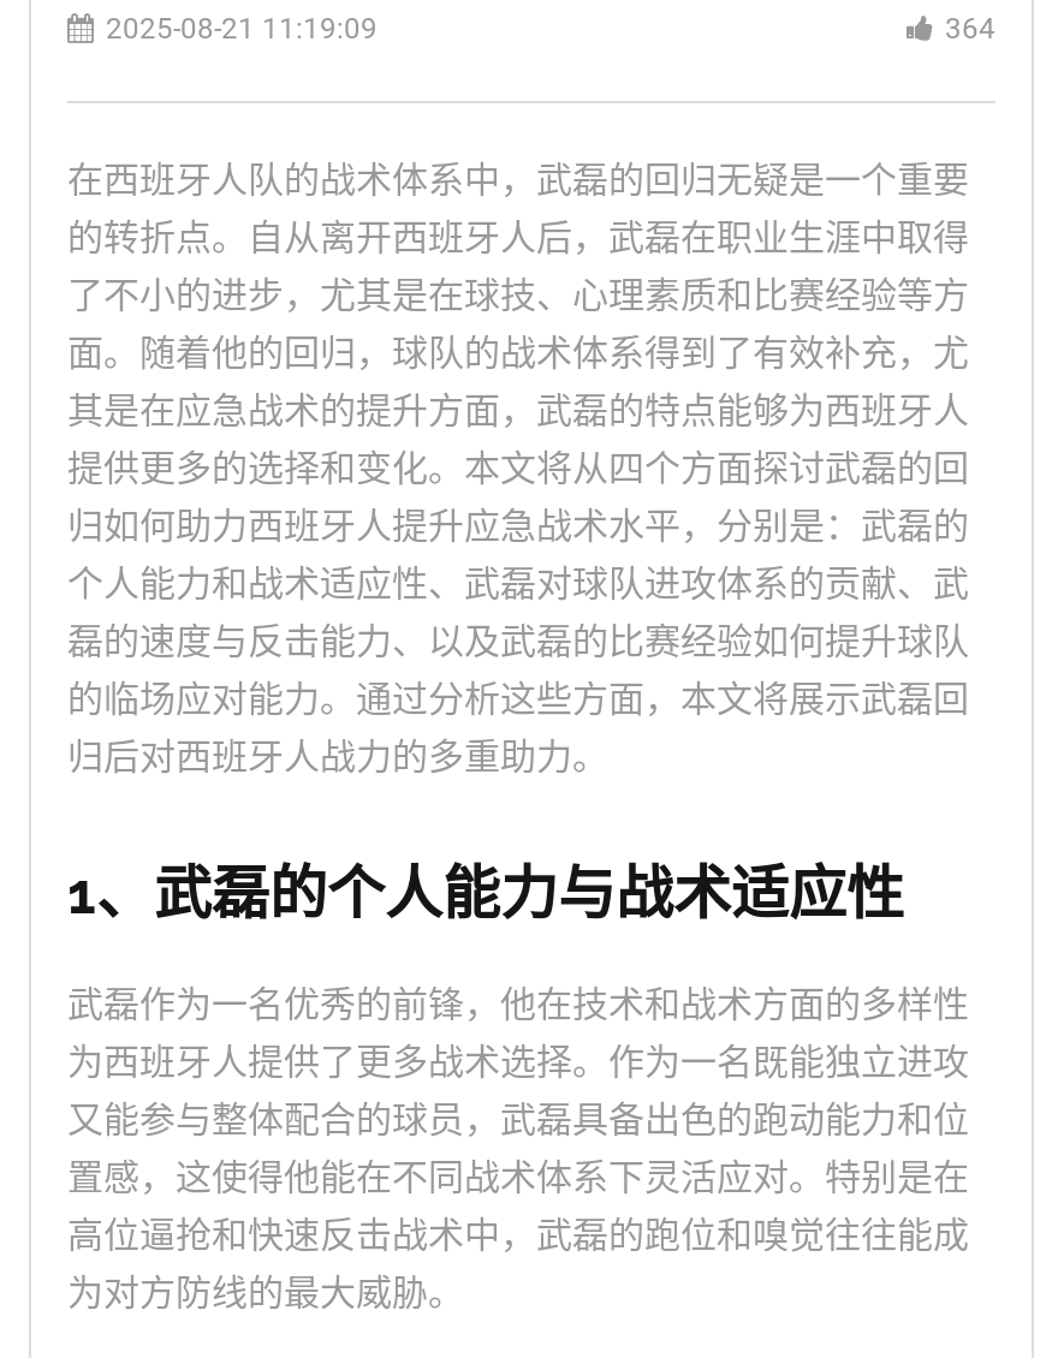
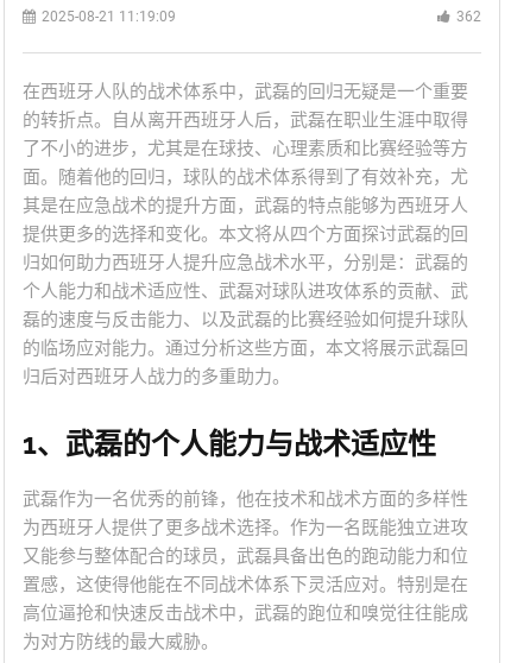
- 364
+ 362
